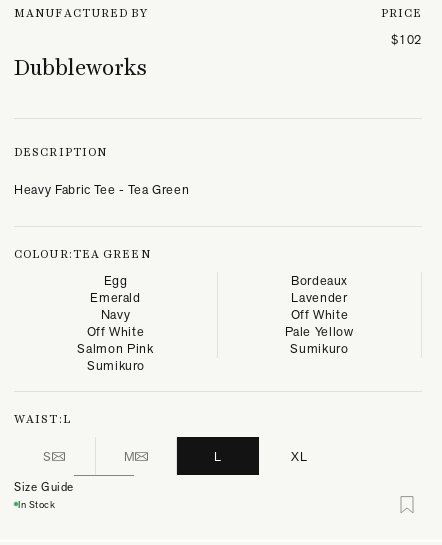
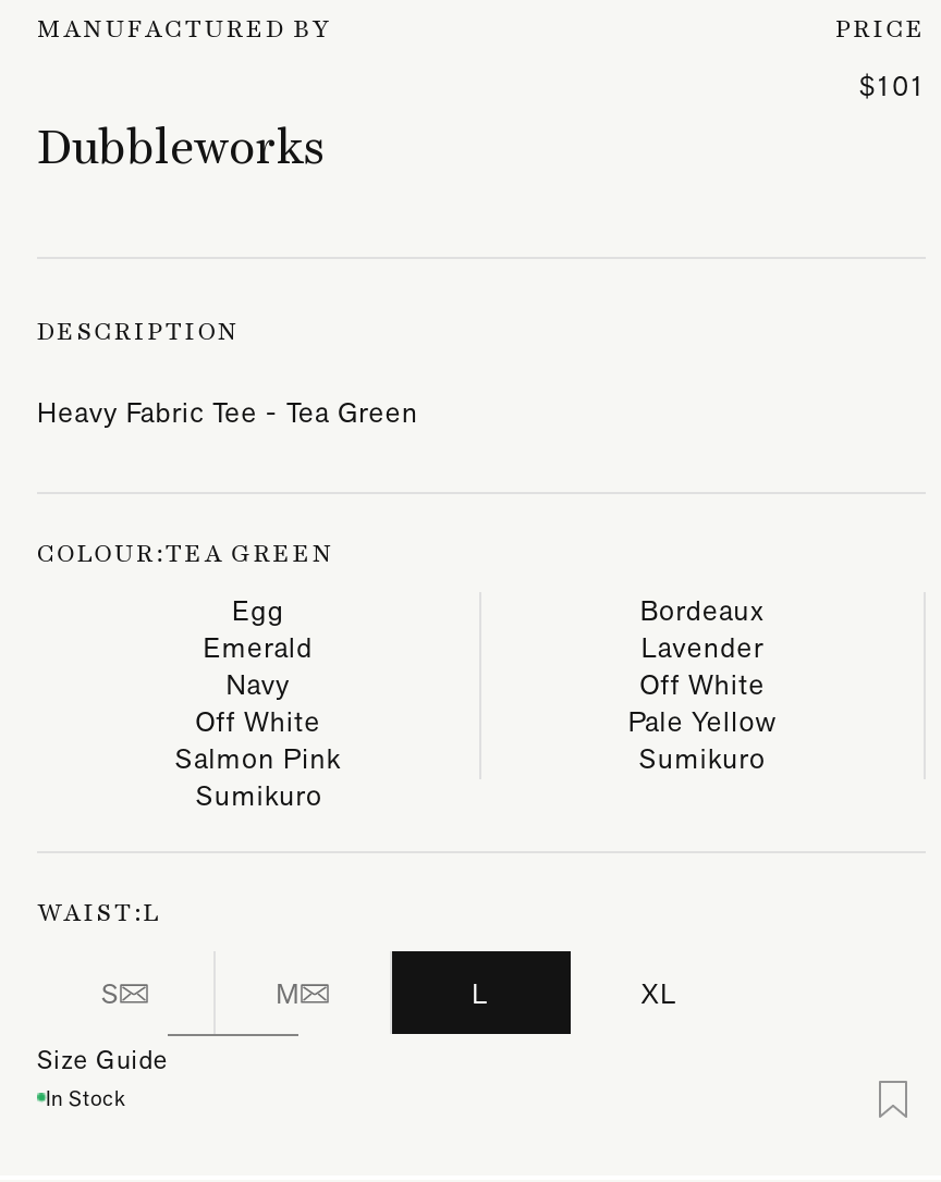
- $102
+ $101
